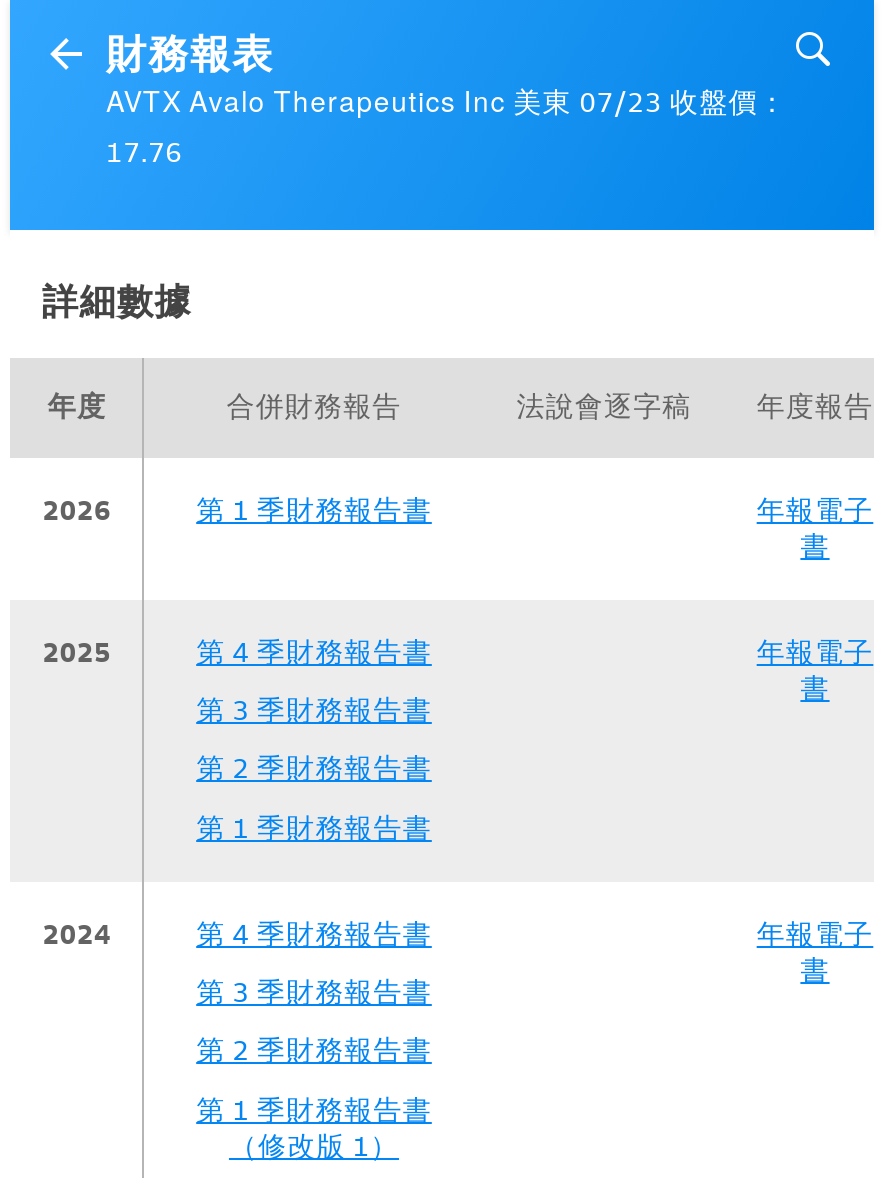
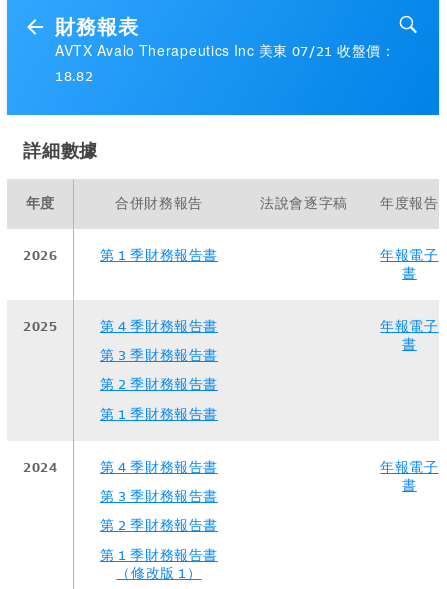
- AVTX Avalo Therapeutics Inc 美東 07/23 收盤價：
+ AVTX Avalo Therapeutics Inc 美東 07/21 收盤價：

- 17.76
+ 18.82
